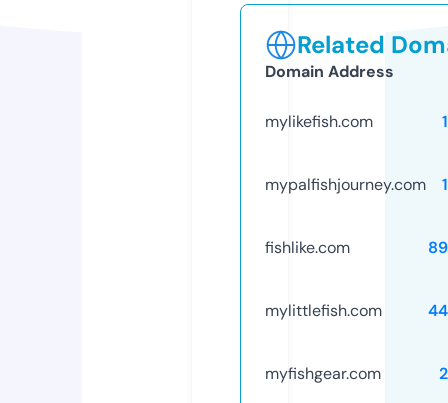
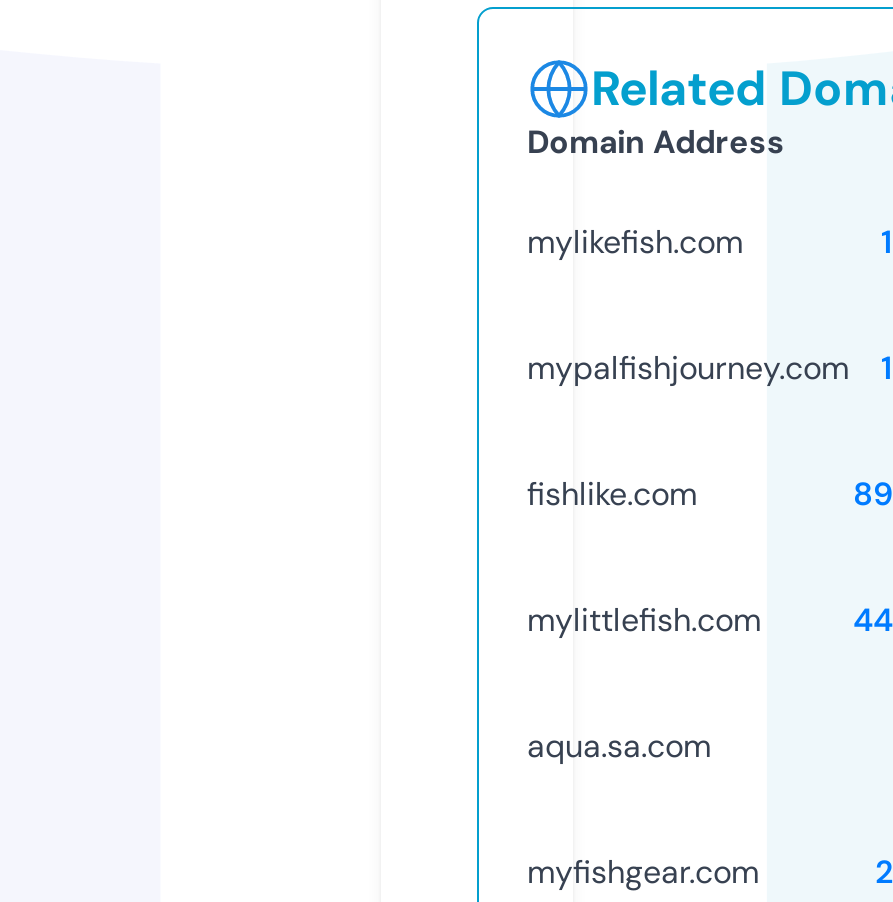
+ aqua.sa.com
